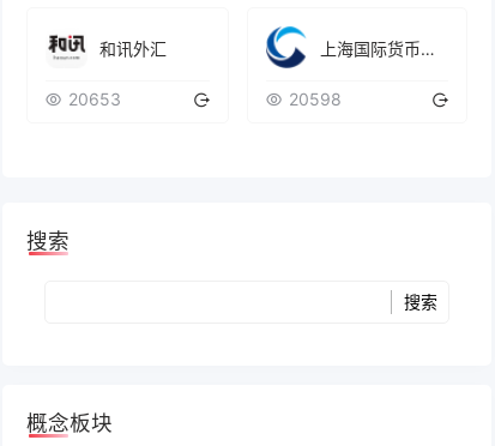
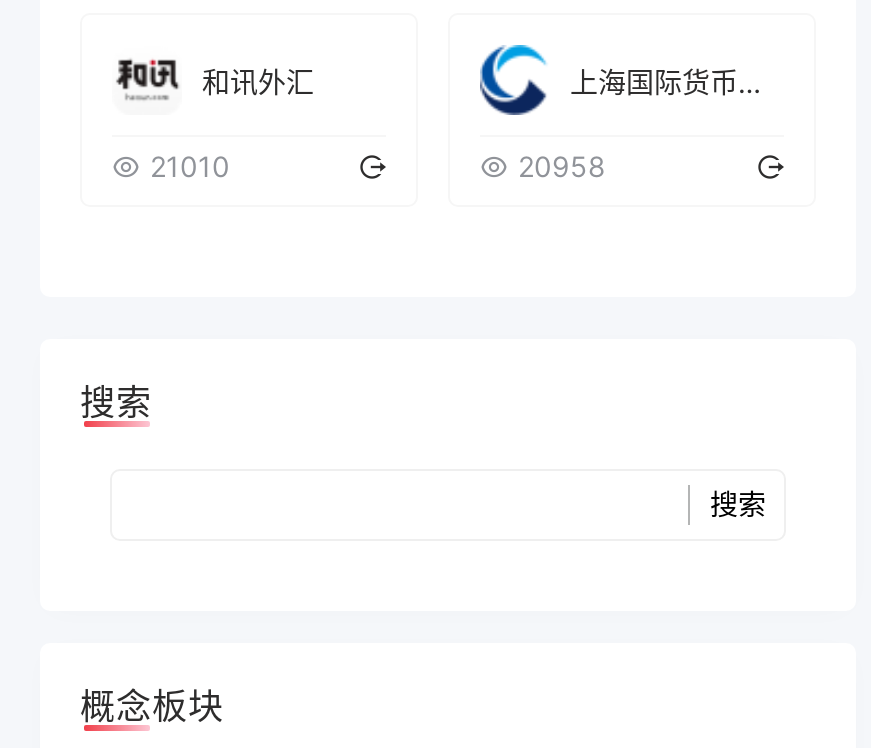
- 20653
+ 21010

- 20598
+ 20958
